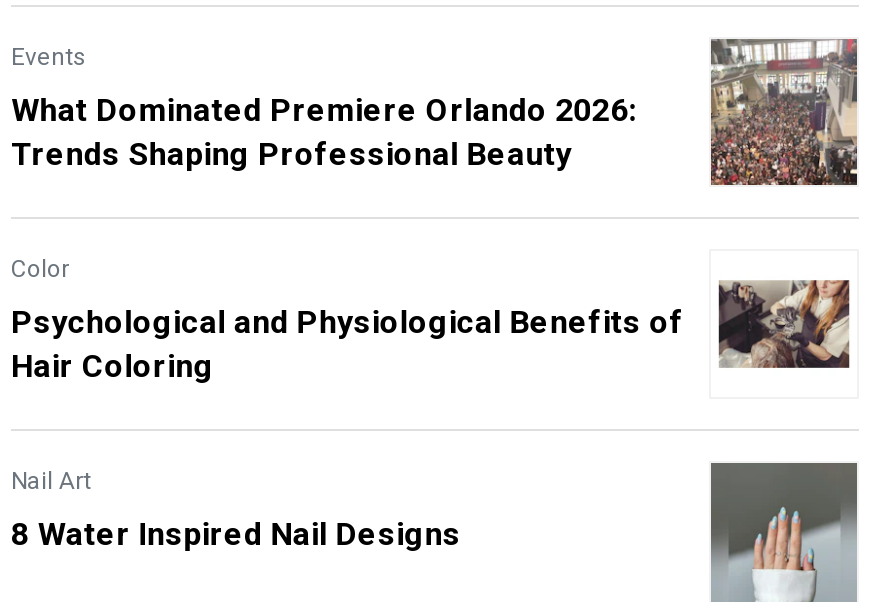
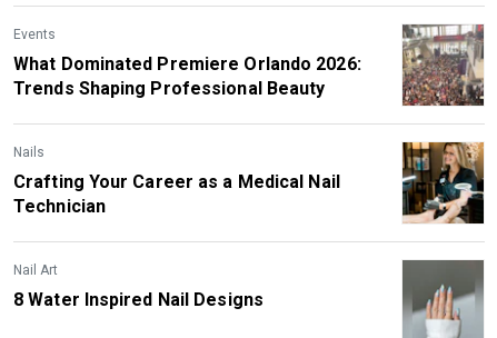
- Color
+ Nails

- [image]
+ [image]

- Psychological and Physiological Benefits of
- Hair Coloring
+ Crafting Your Career as a Medical Nail
+ Technician
